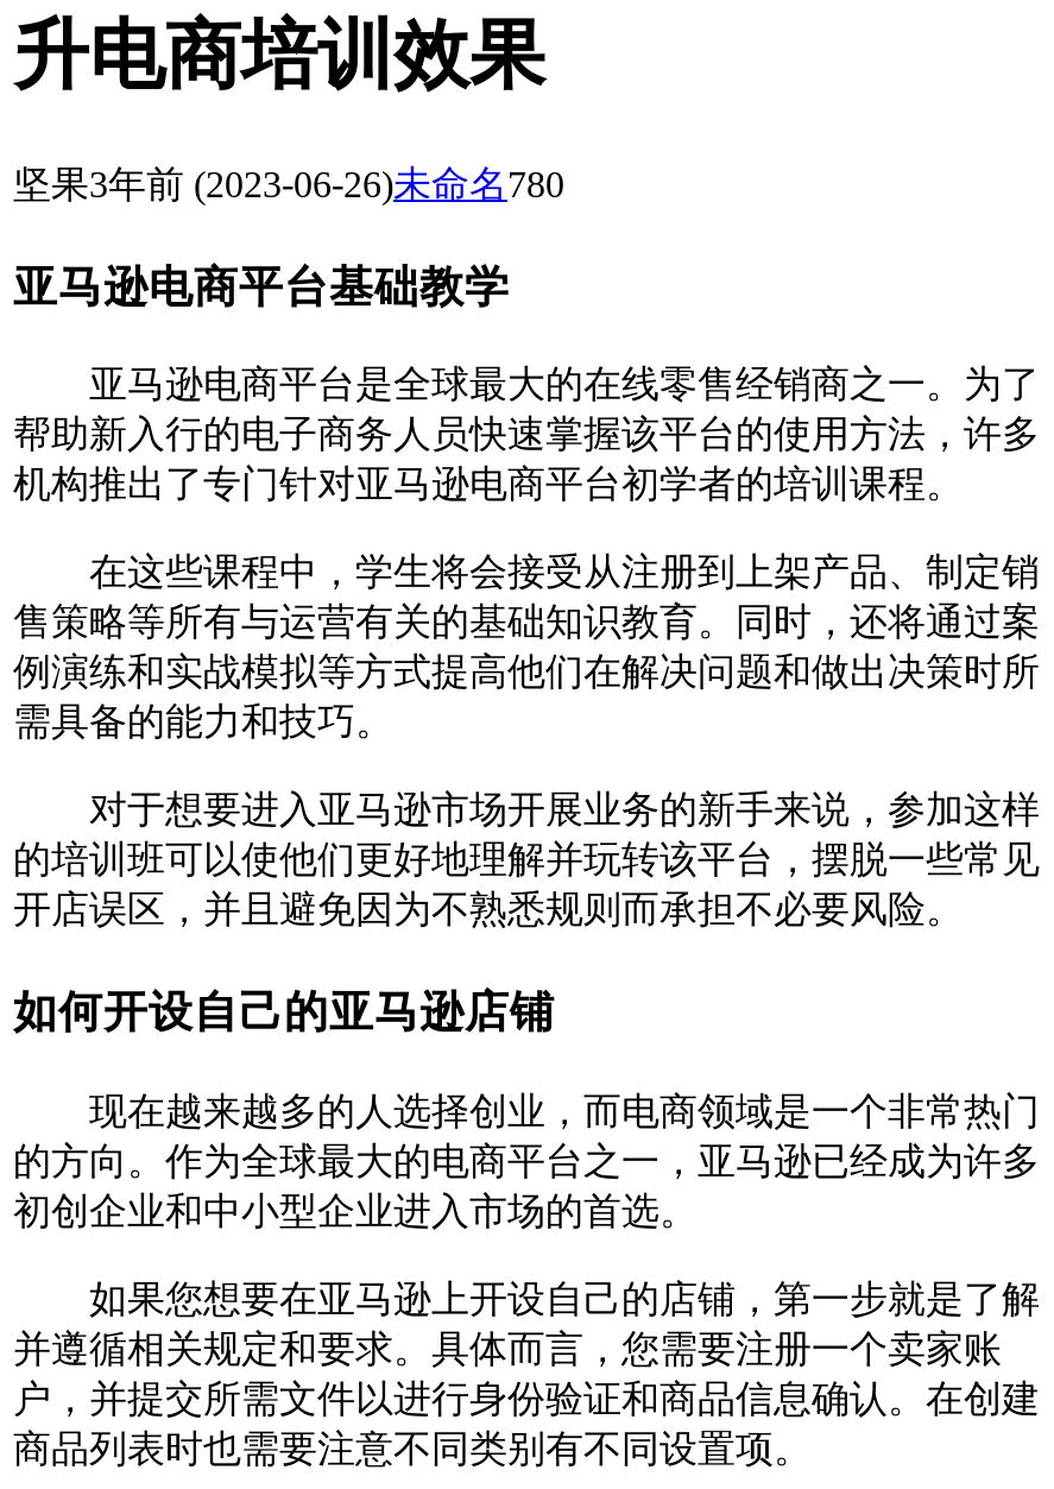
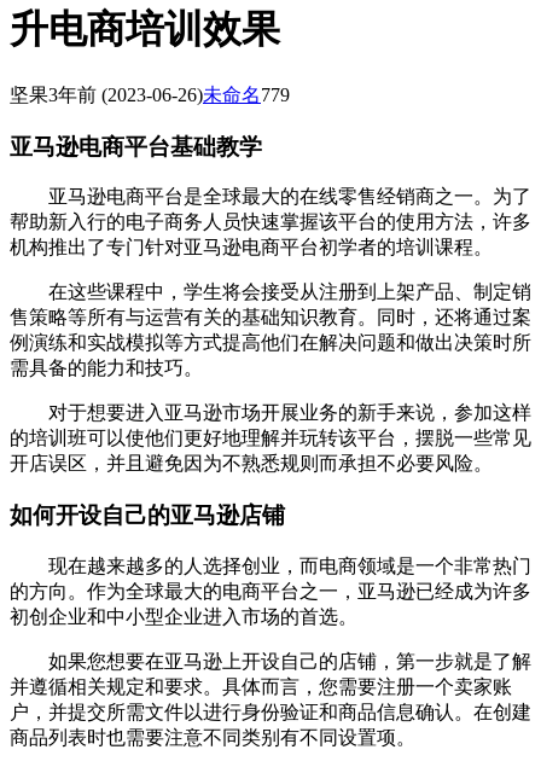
- 坚果3年前(2023-06-26)未命名780
+ 坚果3年前(2023-06-26)未命名779
